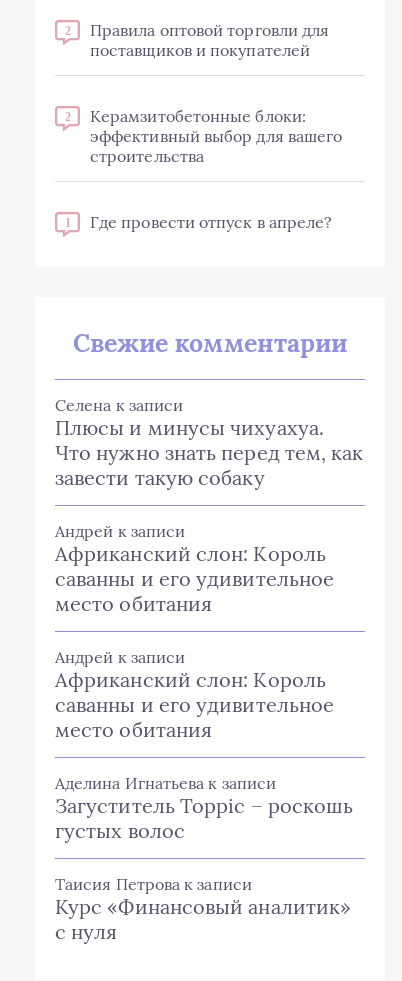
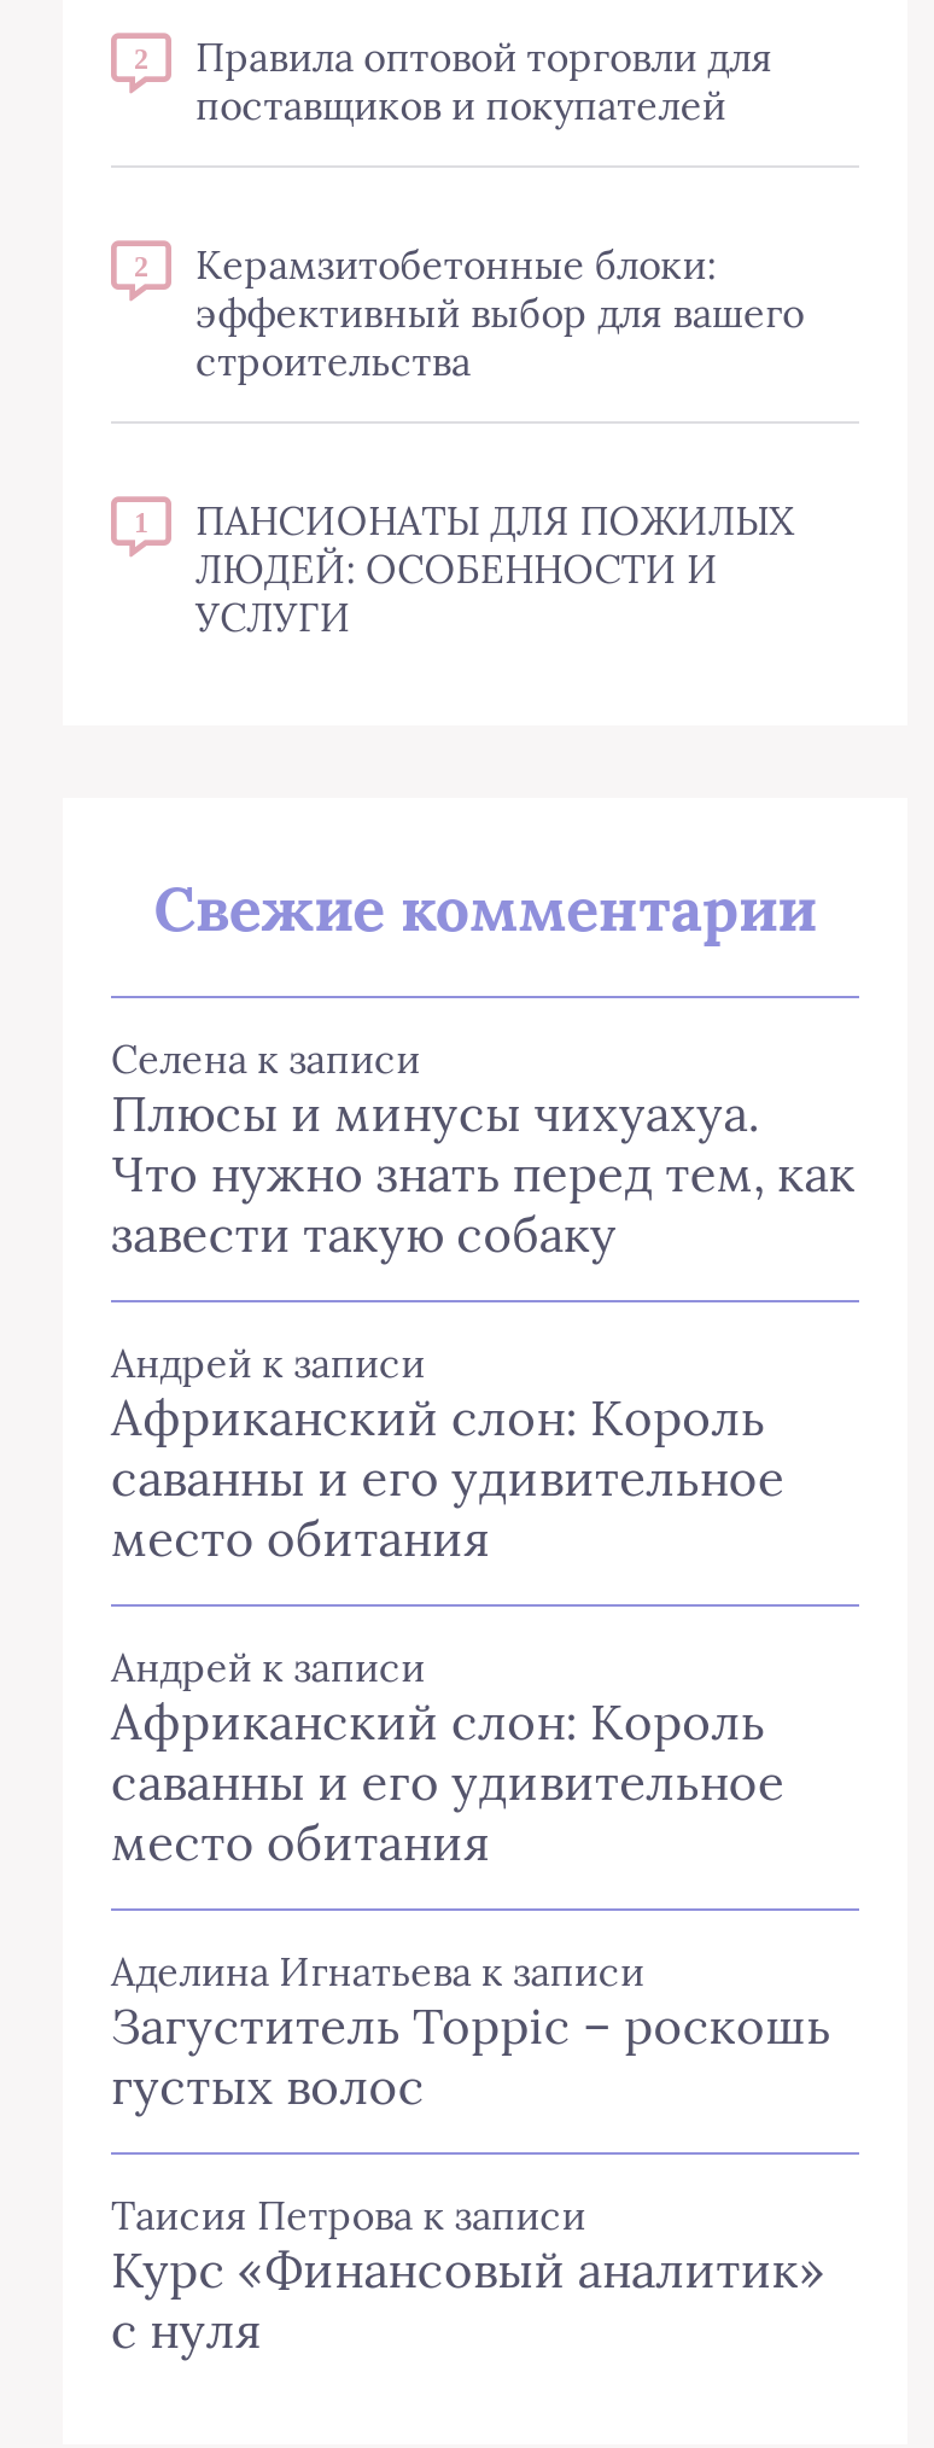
- Где провести отпуск в апреле?
+ ПАНСИОНАТЫ ДЛЯ ПОЖИЛЫХ
+ ЛЮДЕЙ: ОСОБЕННОСТИ И
+ УСЛУГИ
